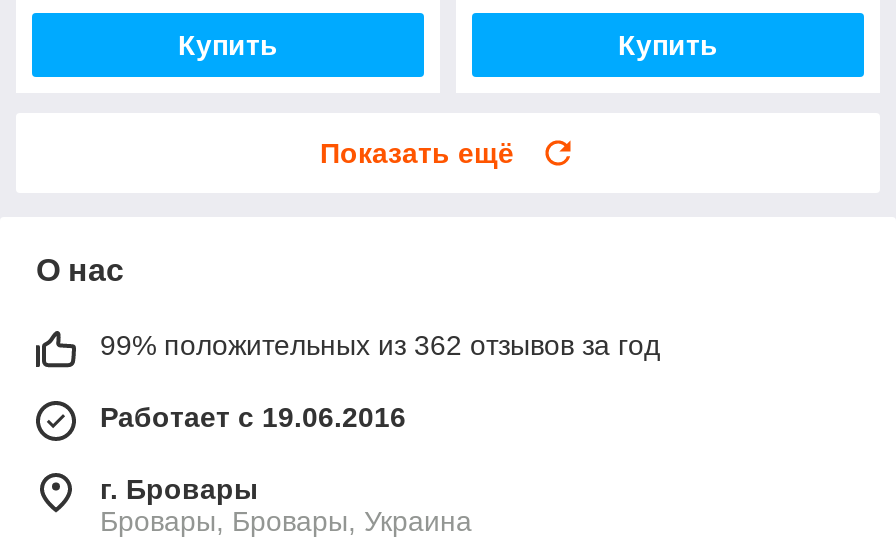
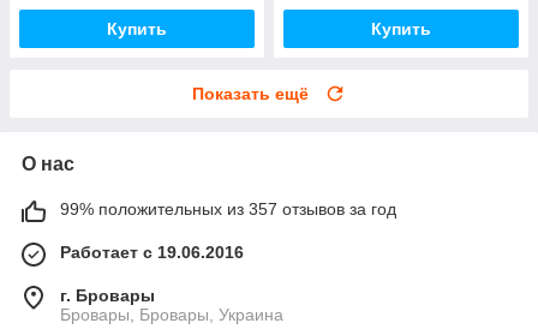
- 99% положительных из 362 отзывов за год
+ 99% положительных из 357 отзывов за год
